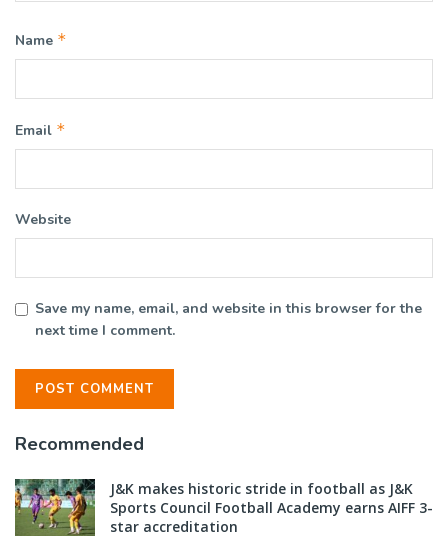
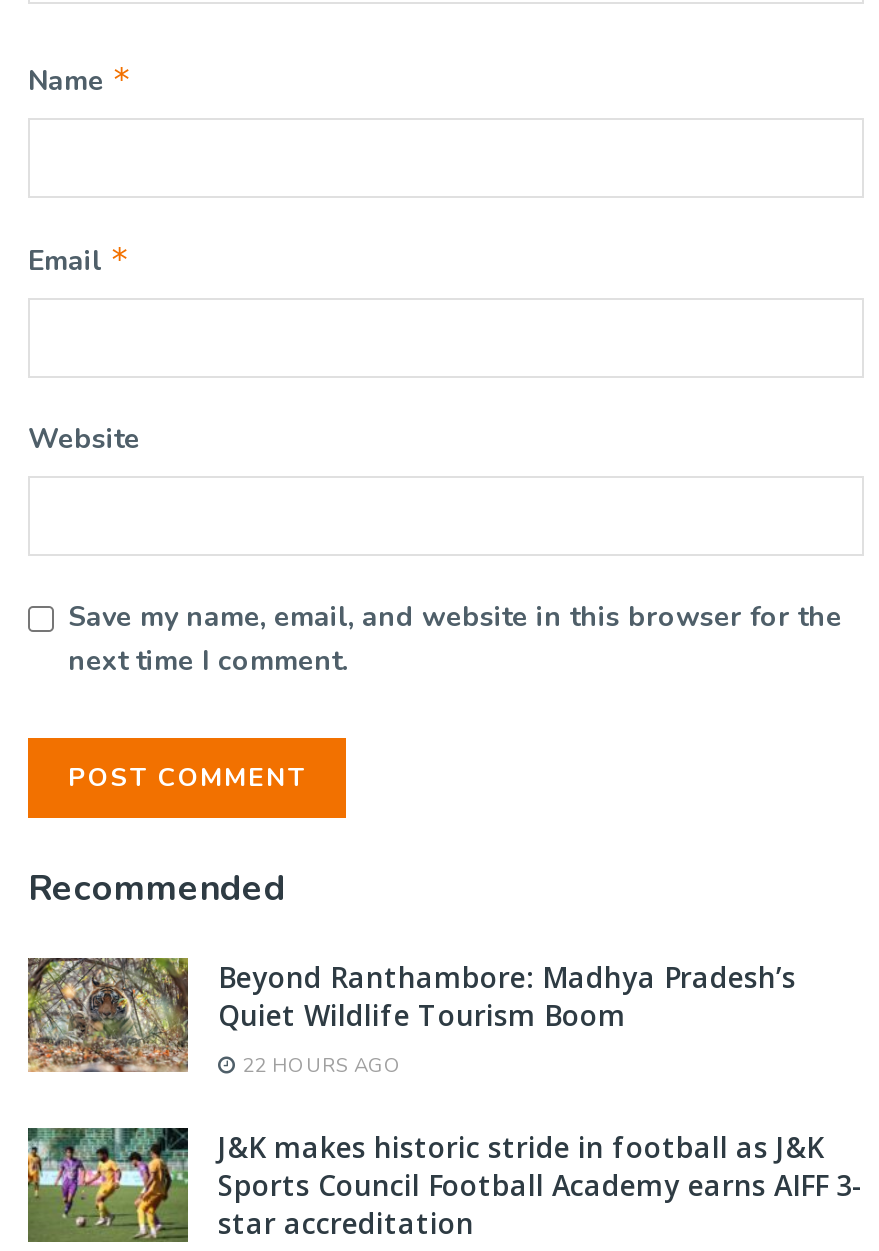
+ [image]
+ Beyond Ranthambore: Madhya Pradesh’s
+ Quiet Wildlife Tourism Boom
+ 22 HOURS AGO
